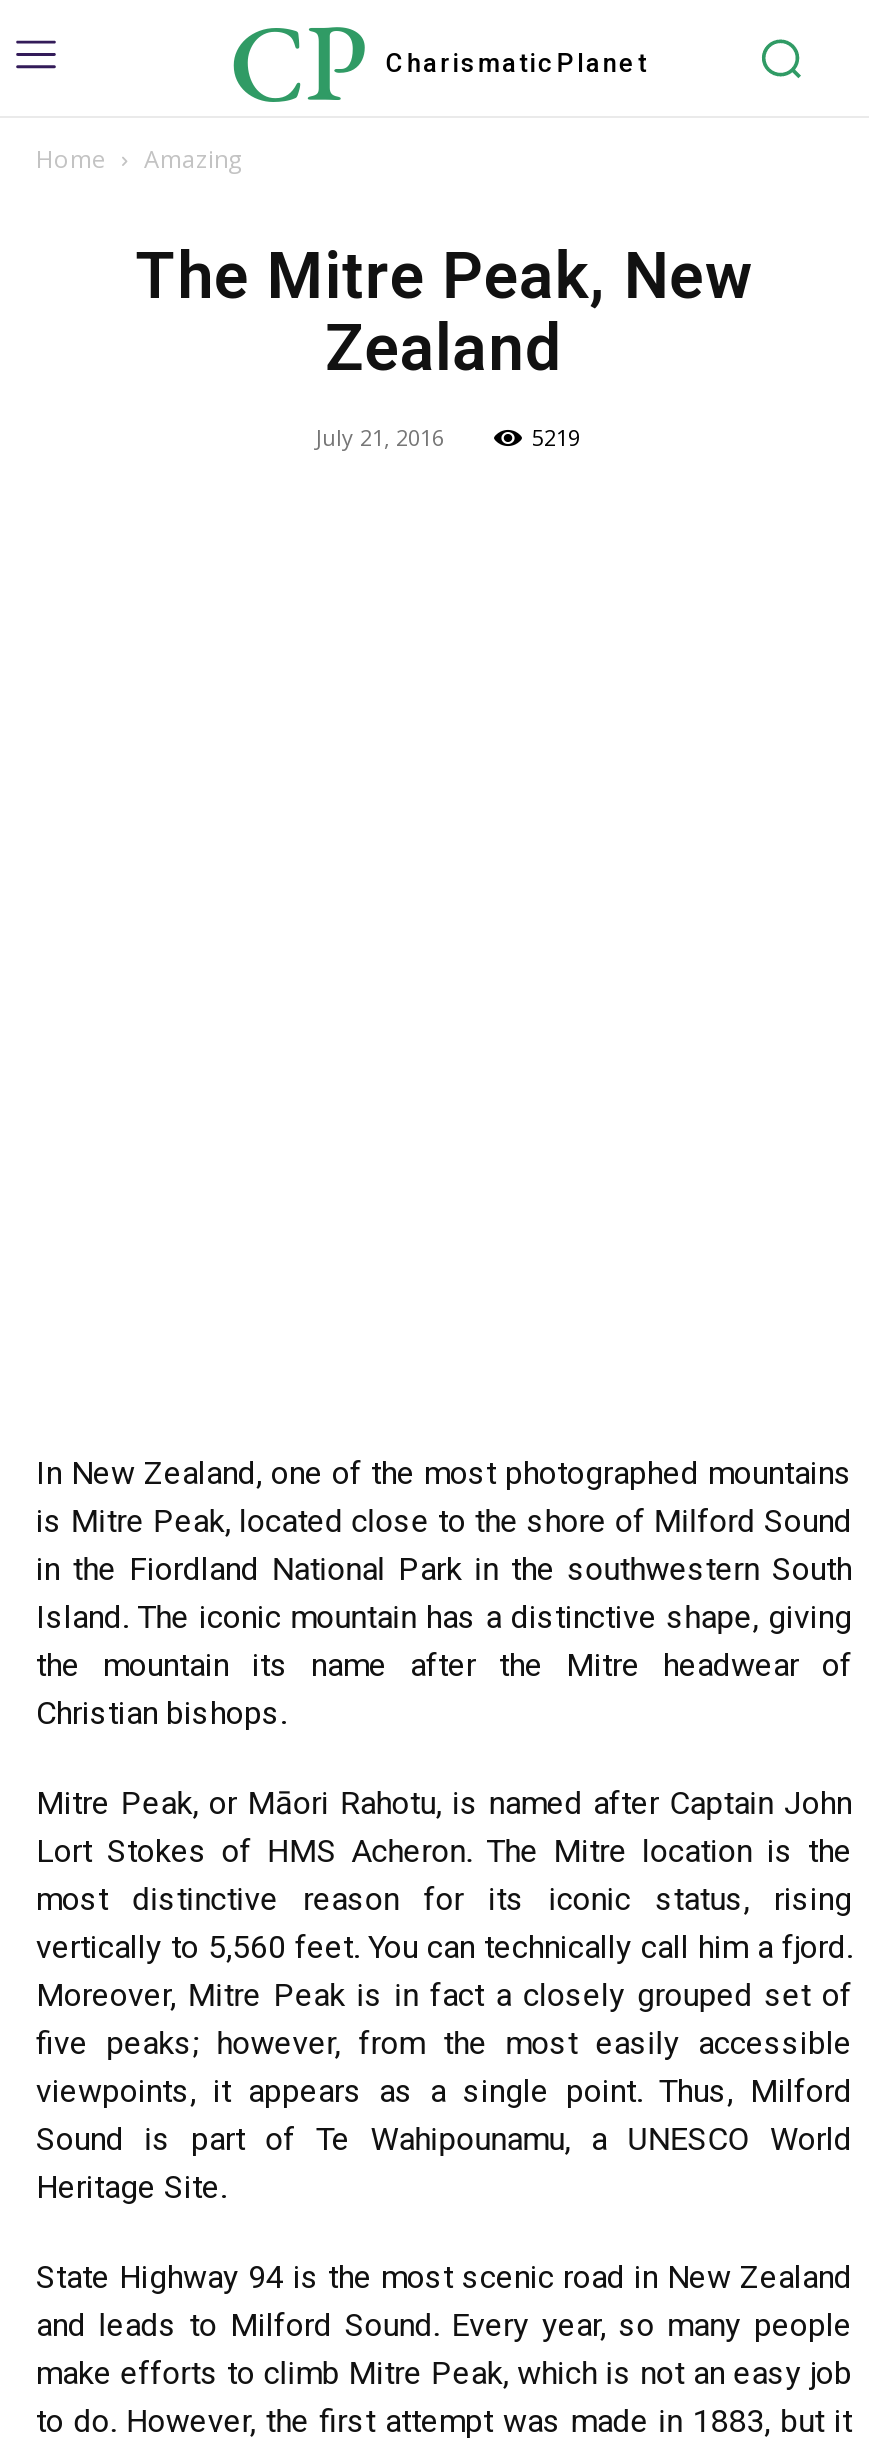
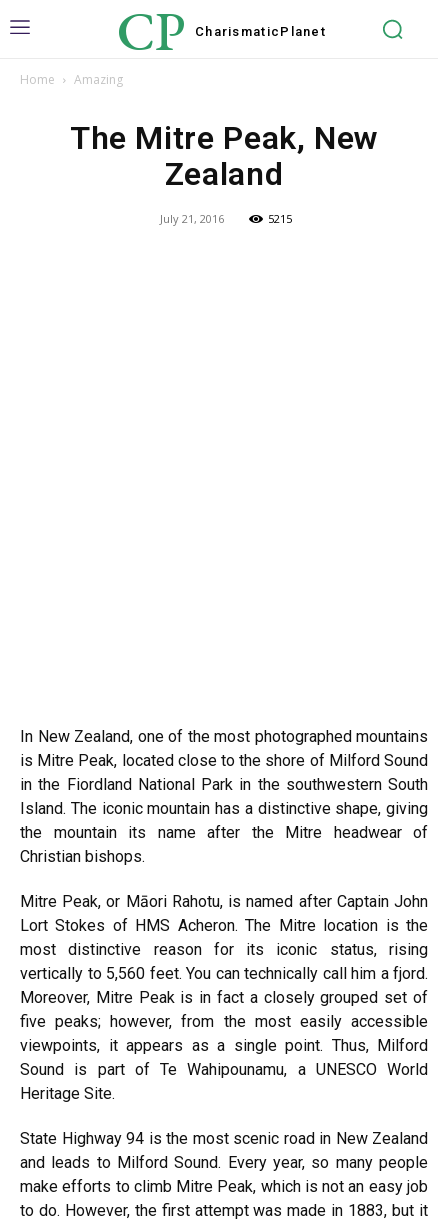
- 5219
+ 5215
